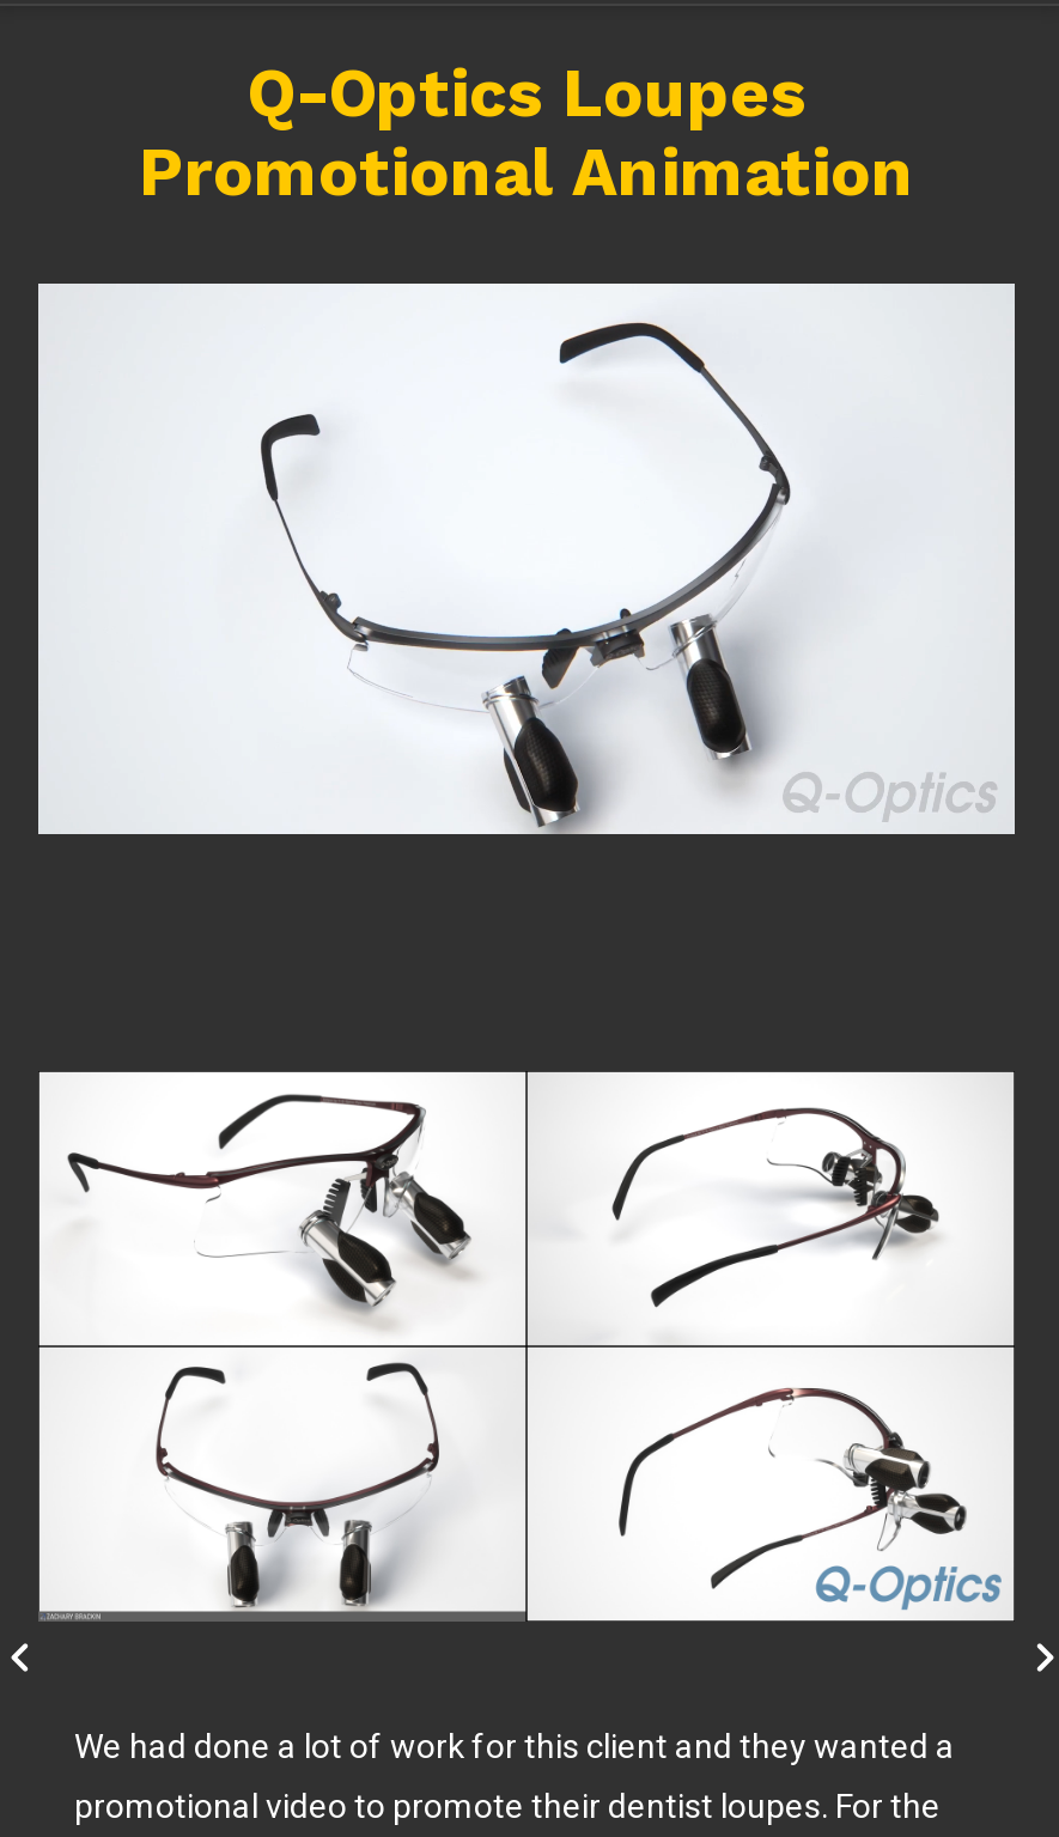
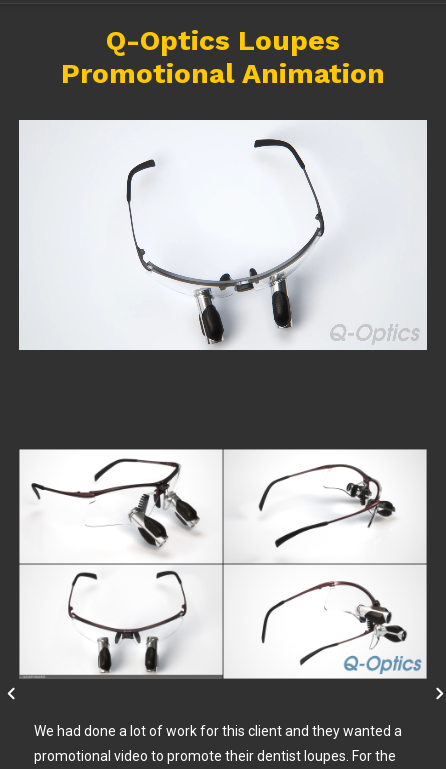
- [image]
+ [image]
